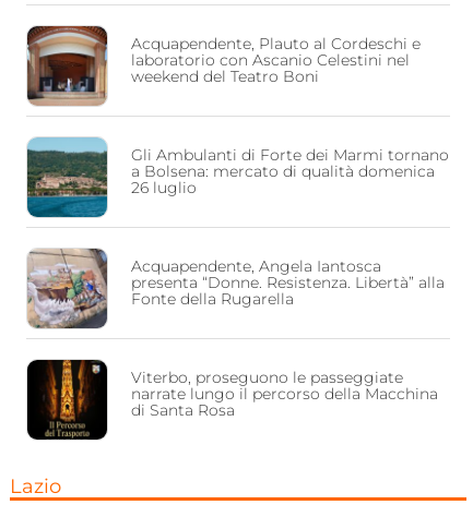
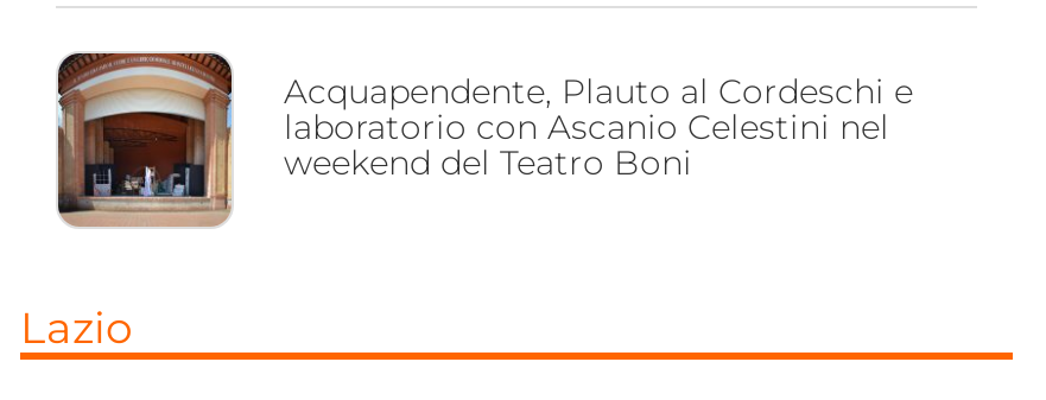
- [image]
- Gli Ambulanti di Forte dei Marmi tornano
- a Bolsena: mercato di qualità domenica
- 26 luglio

- [image]
- Acquapendente, Angela Iantosca
- presenta “Donne. Resistenza. Libertà” alla
- Fonte della Rugarella

- [image]
- Viterbo, proseguono le passeggiate
- narrate lungo il percorso della Macchina
- di Santa Rosa
